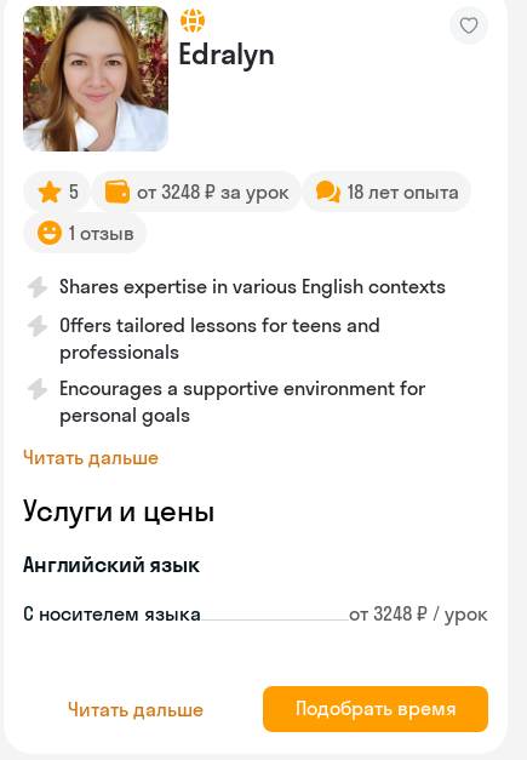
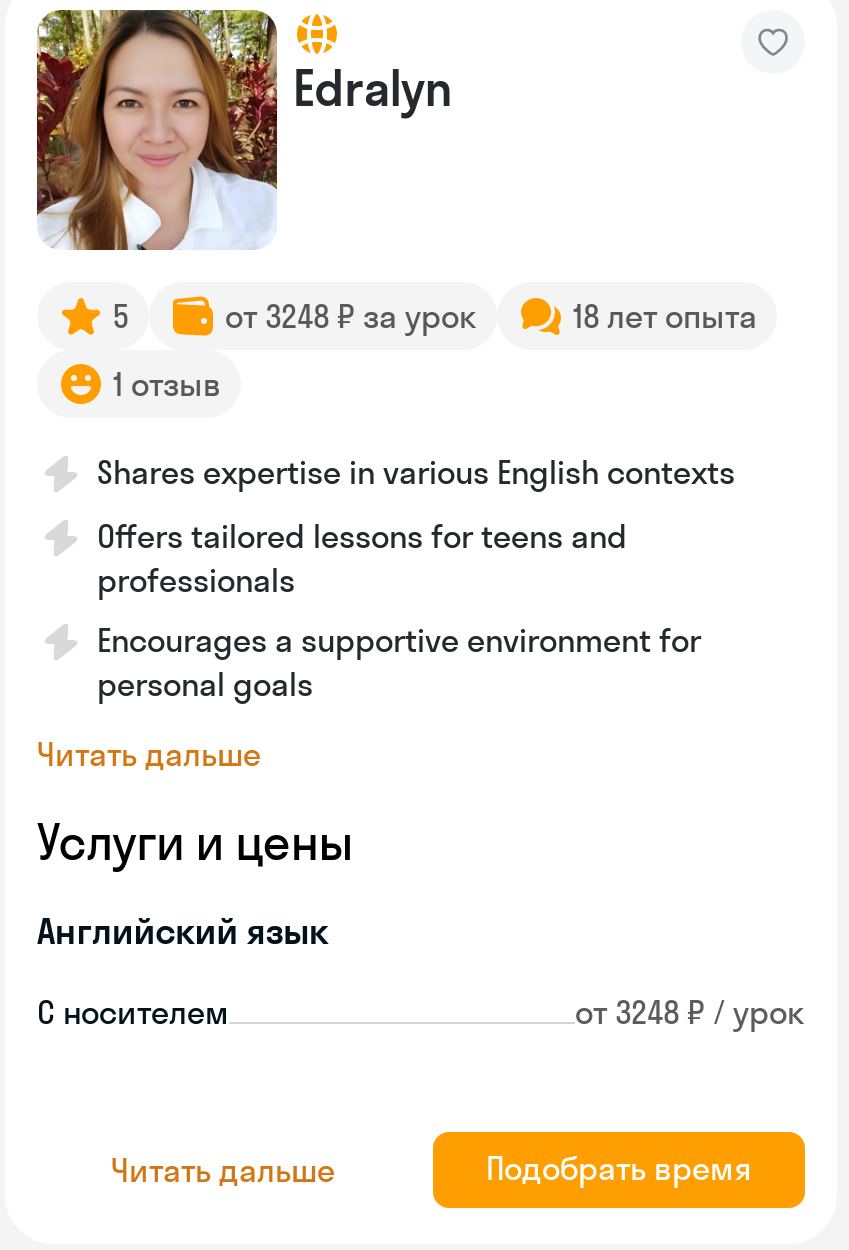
- С носителем языка
+ С носителем
